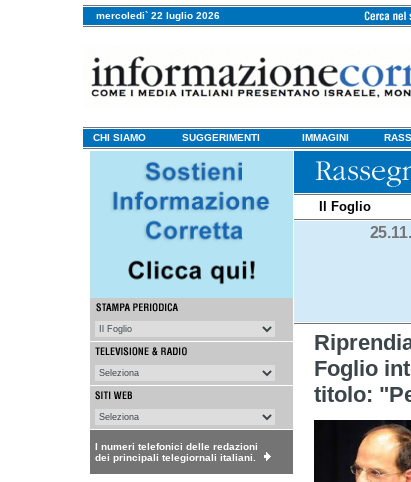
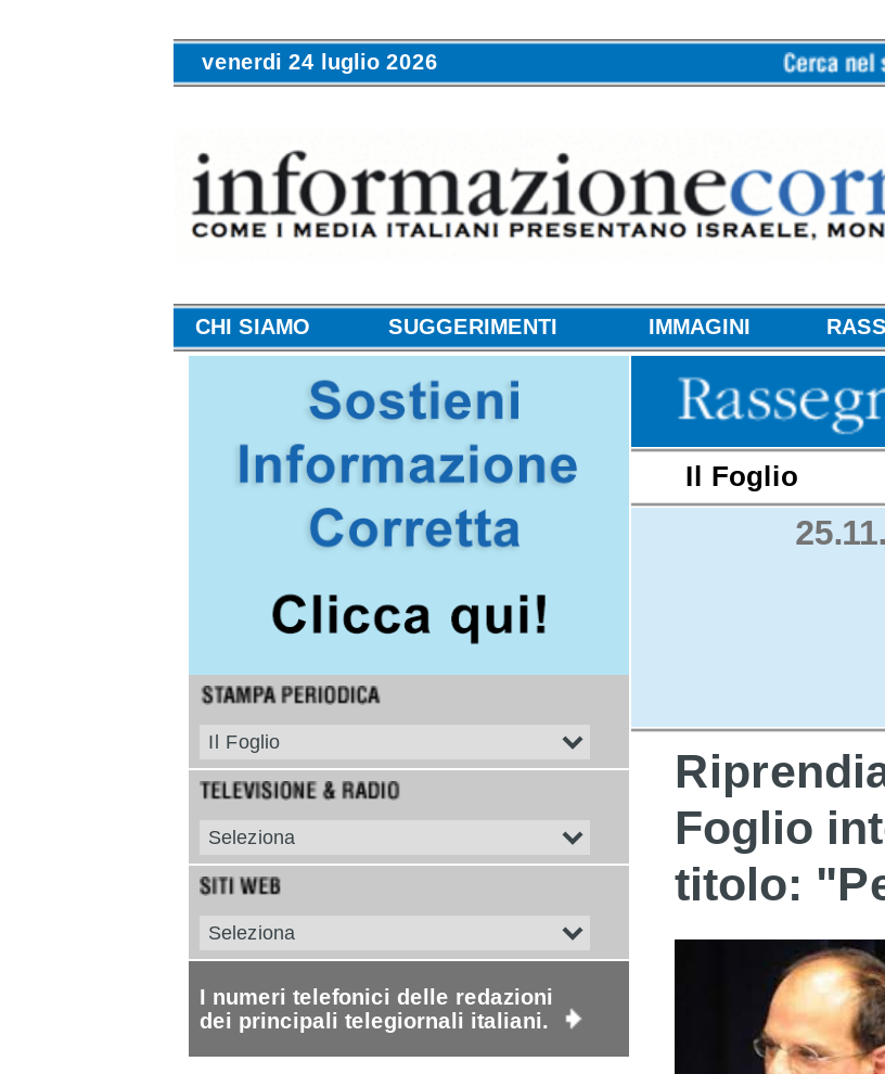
- mercoledi` 22 luglio 2026
+ venerdi 24 luglio 2026
